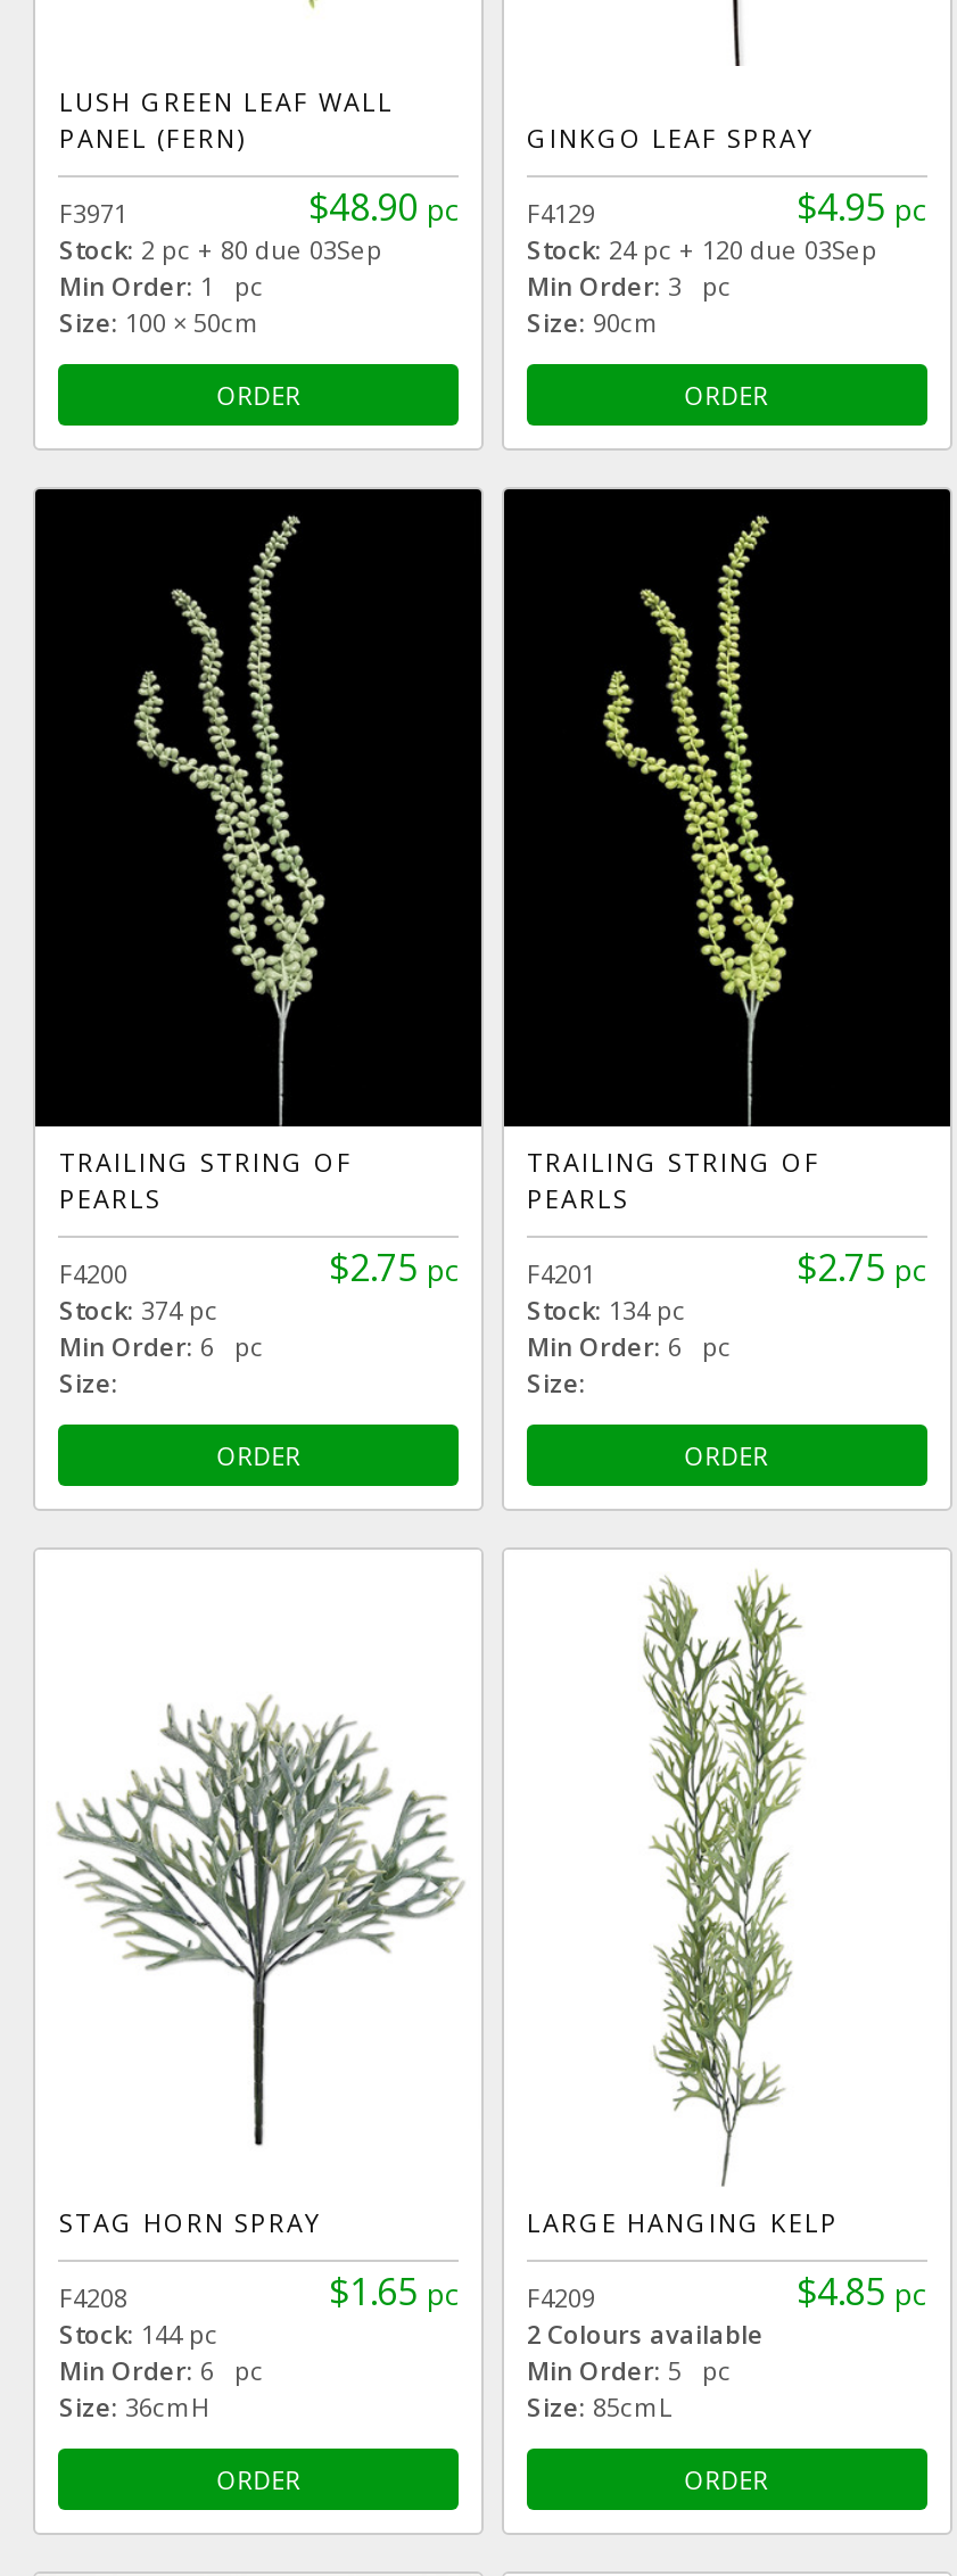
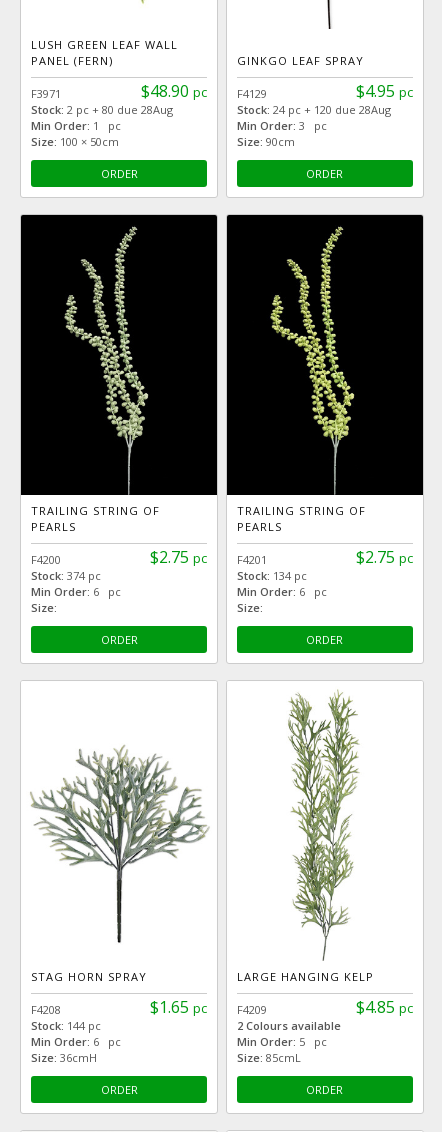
- Stock: 2 pc + 80 due 03Sep
+ Stock: 2 pc + 80 due 28Aug

- Stock: 24 pc + 120 due 03Sep
+ Stock: 24 pc + 120 due 28Aug
